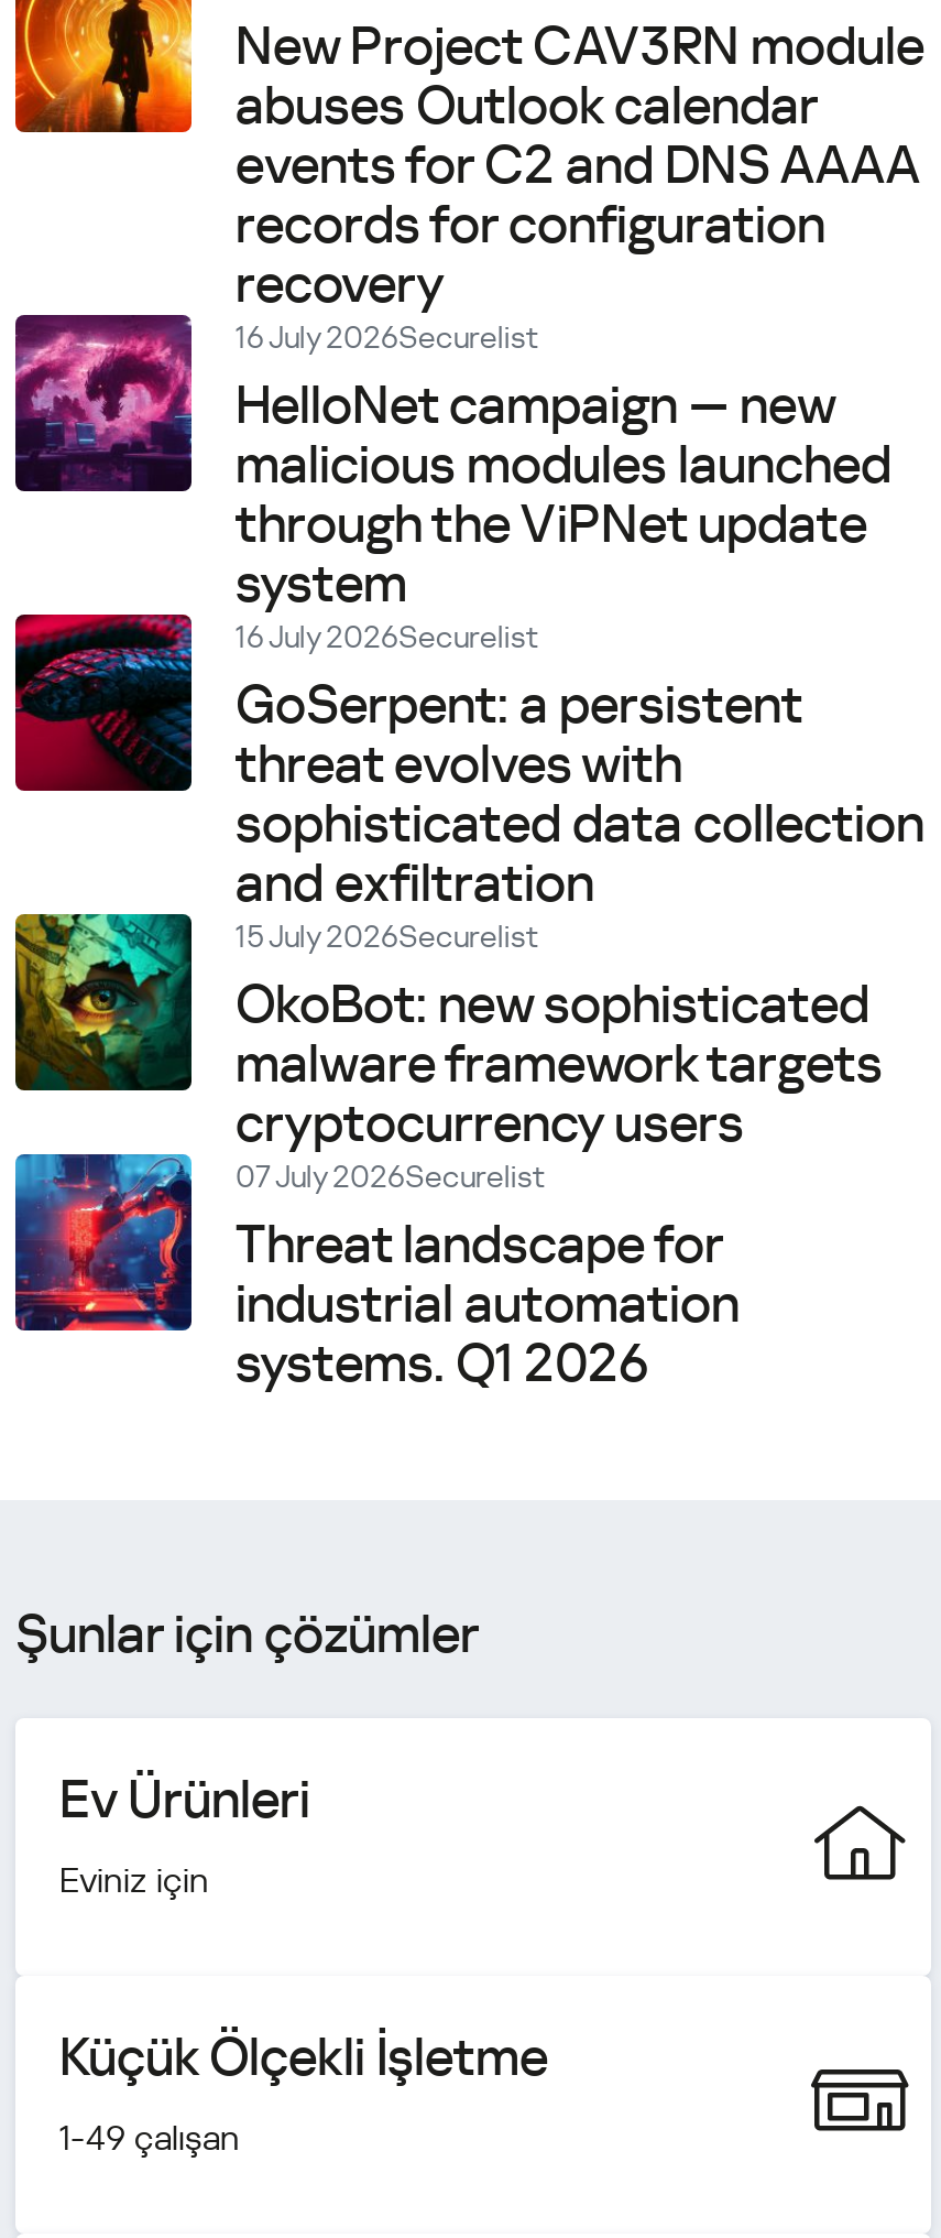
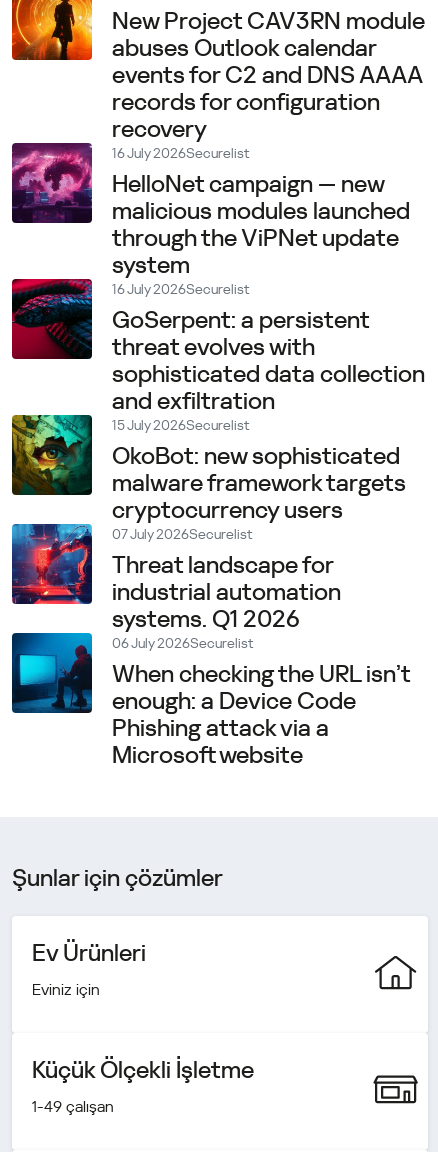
+ [image]
+ 06 July 2026Securelist
+ When checking the URL isn’t
+ enough: a Device Code
+ Phishing attack via a
+ Microsoft website
